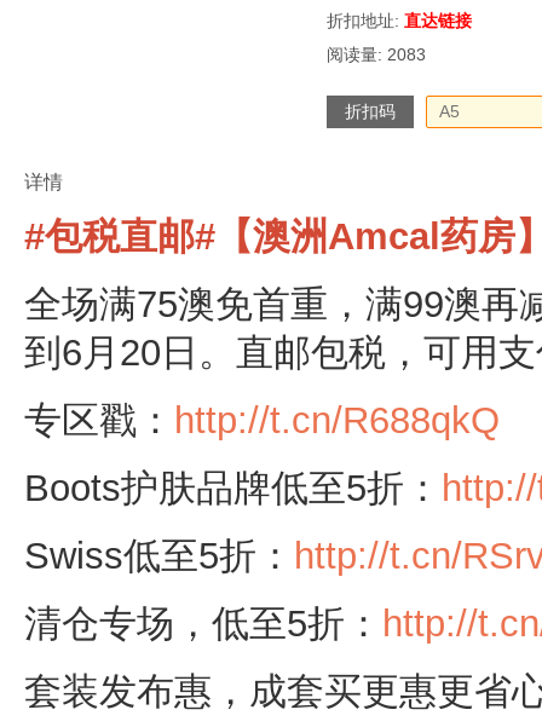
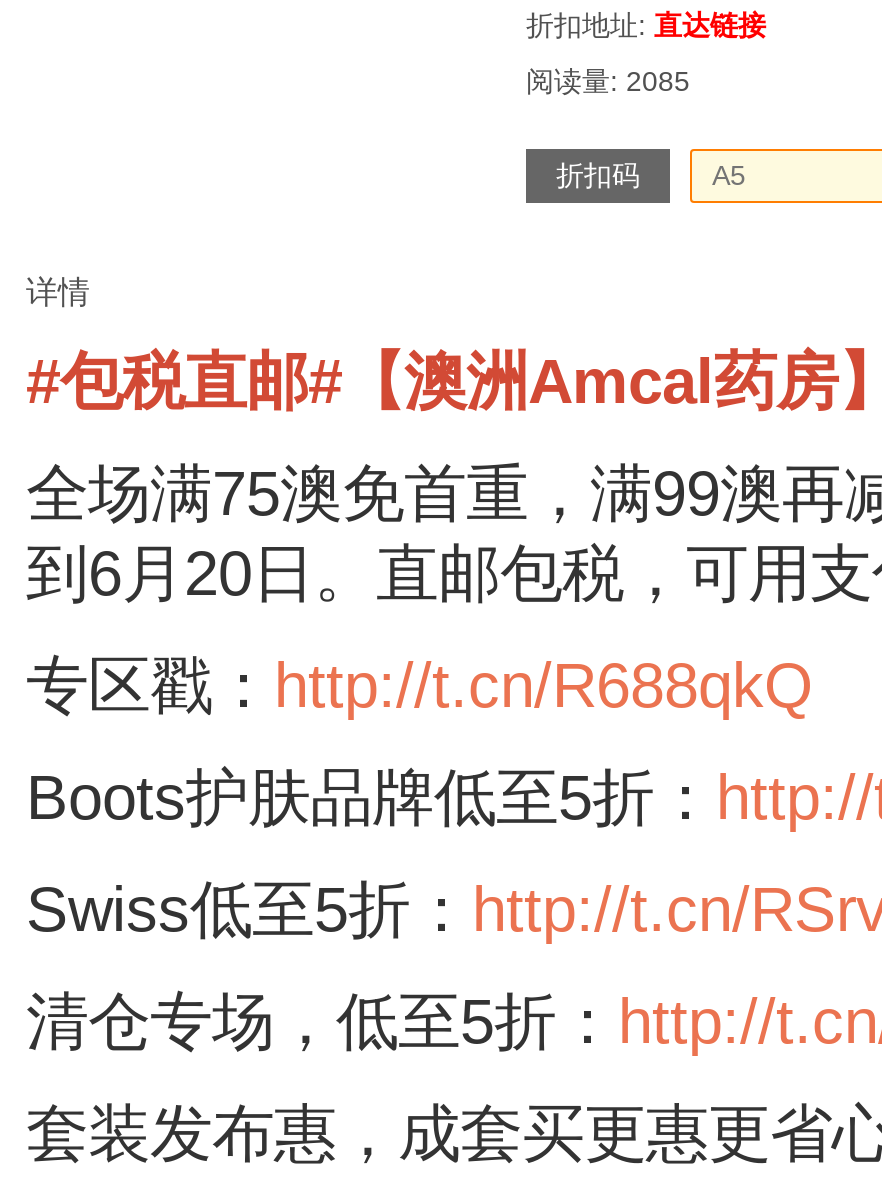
- 阅读量: 2083
+ 阅读量: 2085
